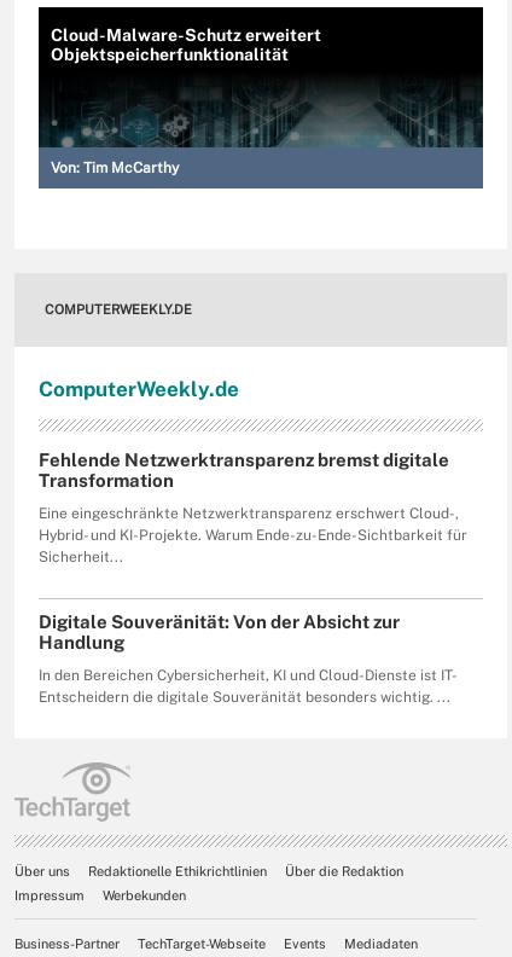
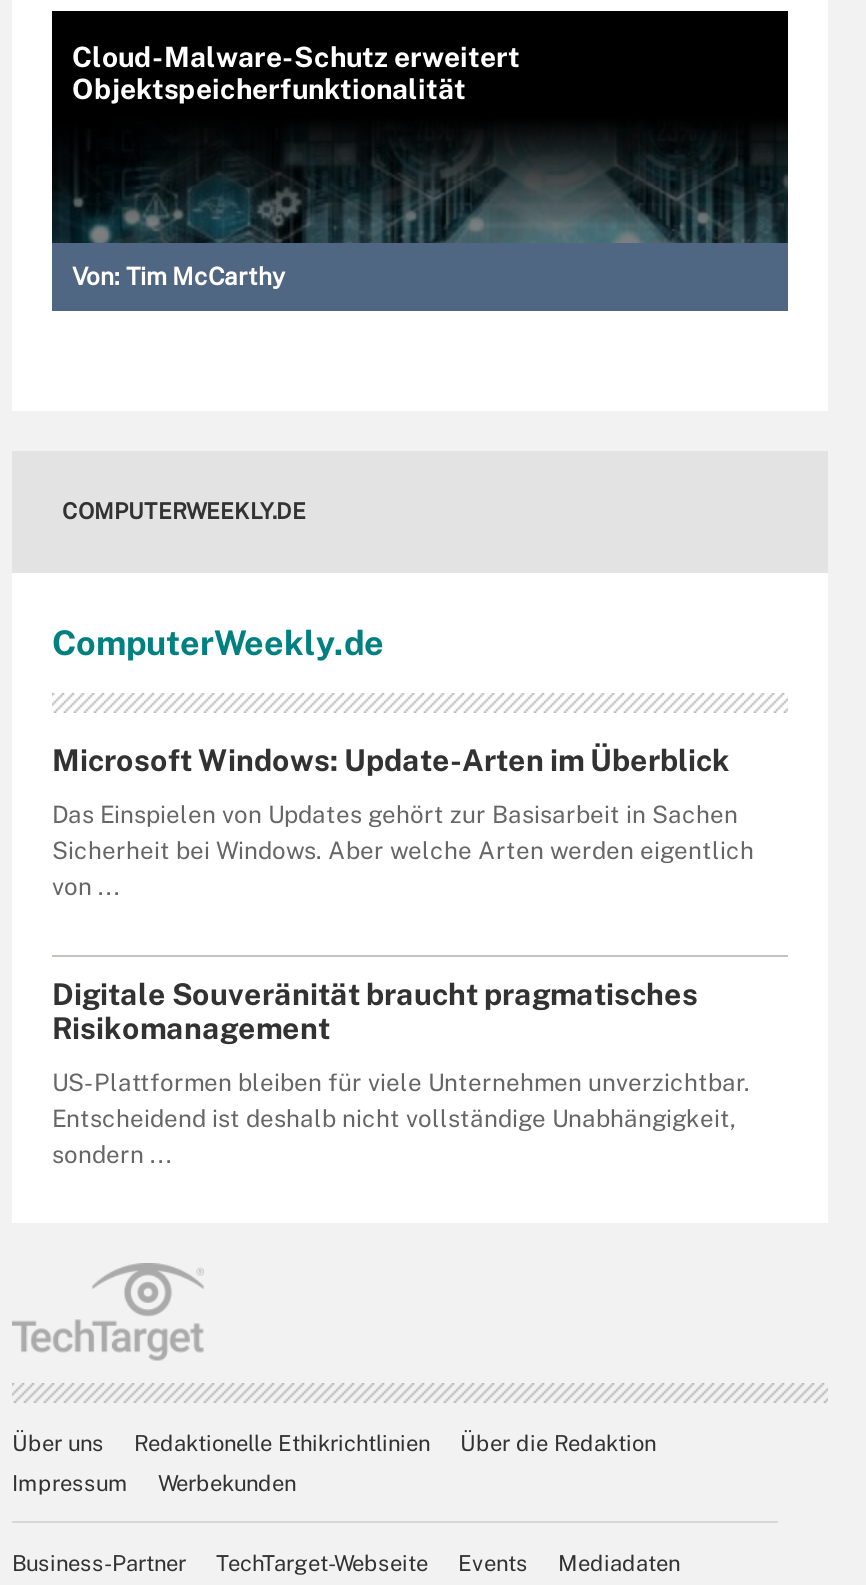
- Fehlende Netzwerktransparenz bremst digitale
- Transformation
+ Microsoft Windows: Update-Arten im Überblick

- Eine eingeschränkte Netzwerktransparenz erschwert Cloud-,
- Hybrid- und KI-Projekte. Warum Ende-zu-Ende-Sichtbarkeit für
- Sicherheit...
+ Das Einspielen von Updates gehört zur Basisarbeit in Sachen
+ Sicherheit bei Windows. Aber welche Arten werden eigentlich
+ von ...

- Digitale Souveränität: Von der Absicht zur
- Handlung
+ Digitale Souveränität braucht pragmatisches
+ Risikomanagement

- In den Bereichen Cybersicherheit, KI und Cloud-Dienste ist IT-
- Entscheidern die digitale Souveränität besonders wichtig. ...
+ US-Plattformen bleiben für viele Unternehmen unverzichtbar.
+ Entscheidend ist deshalb nicht vollständige Unabhängigkeit,
+ sondern ...
